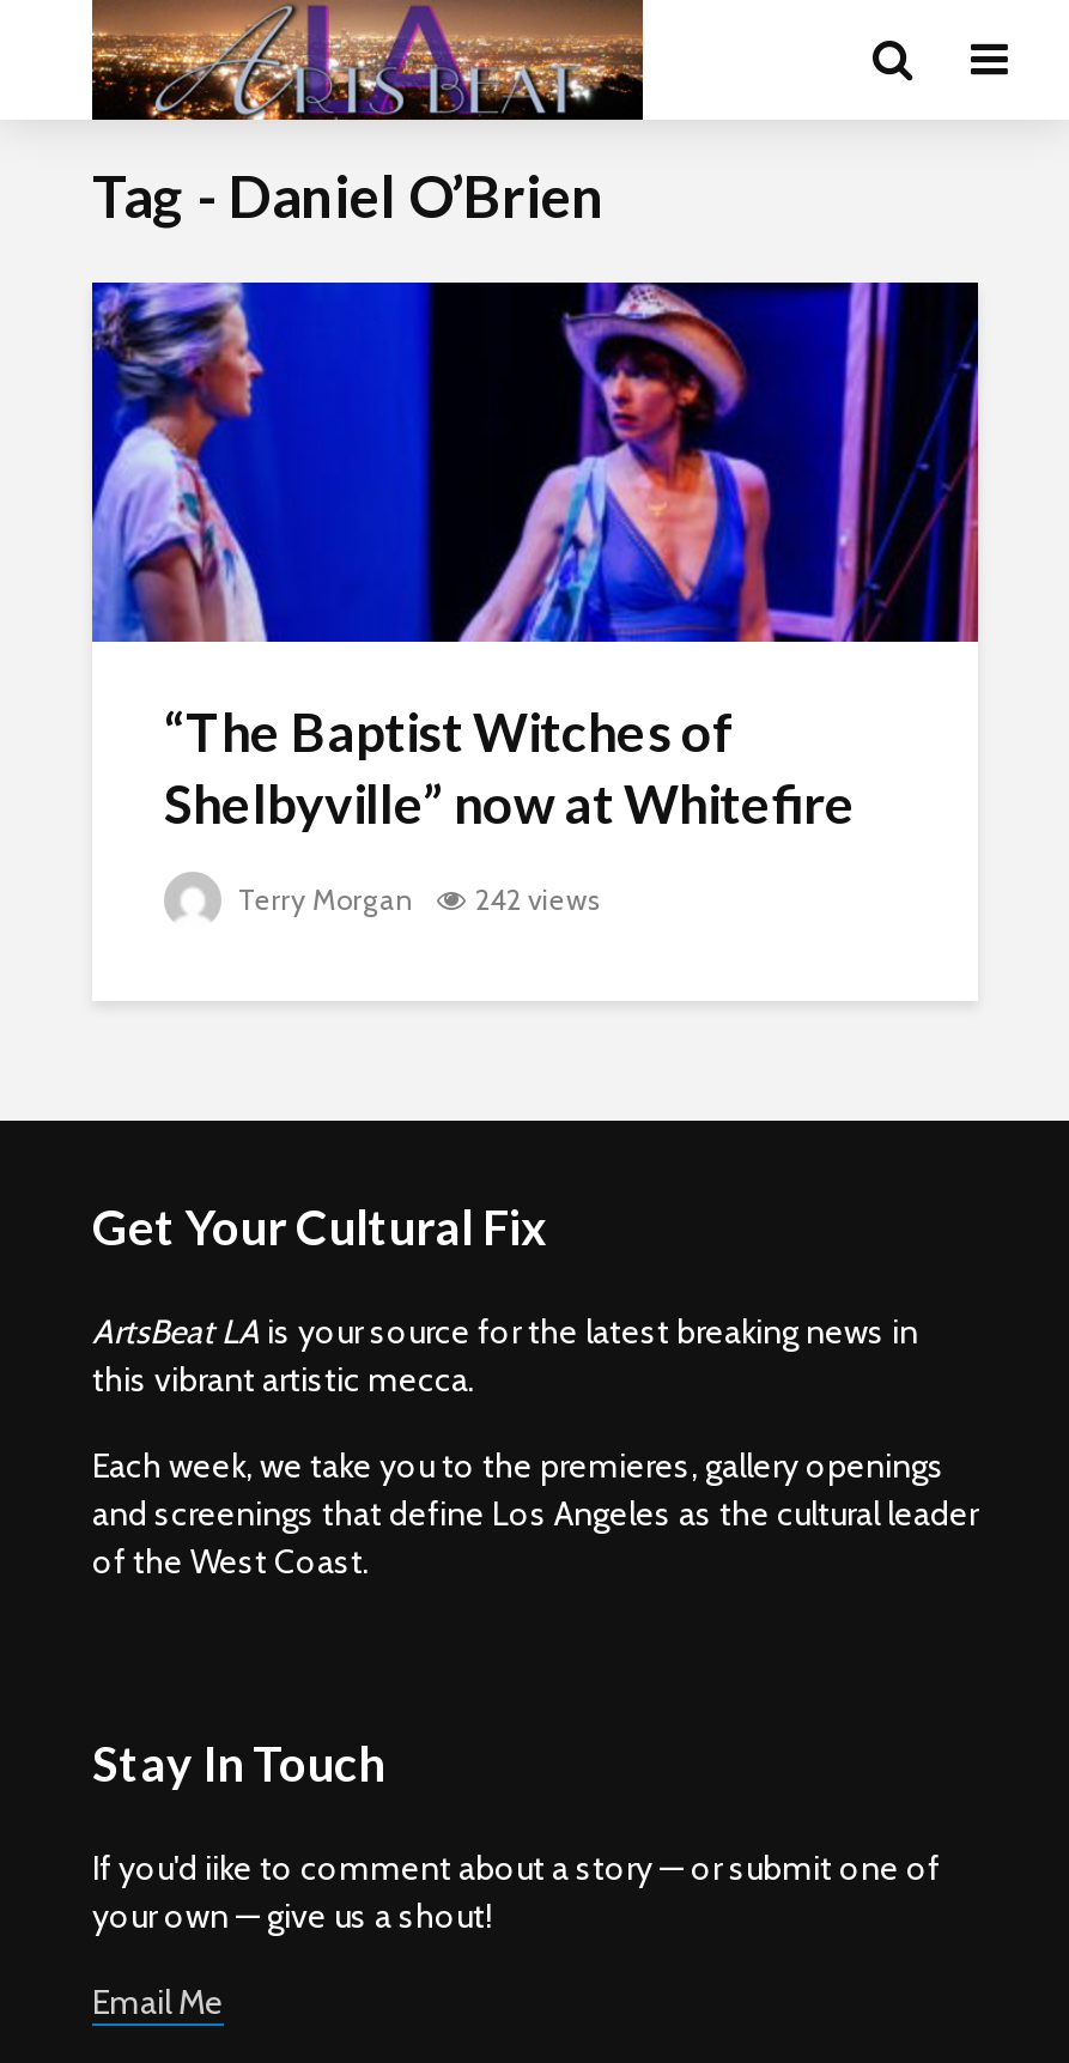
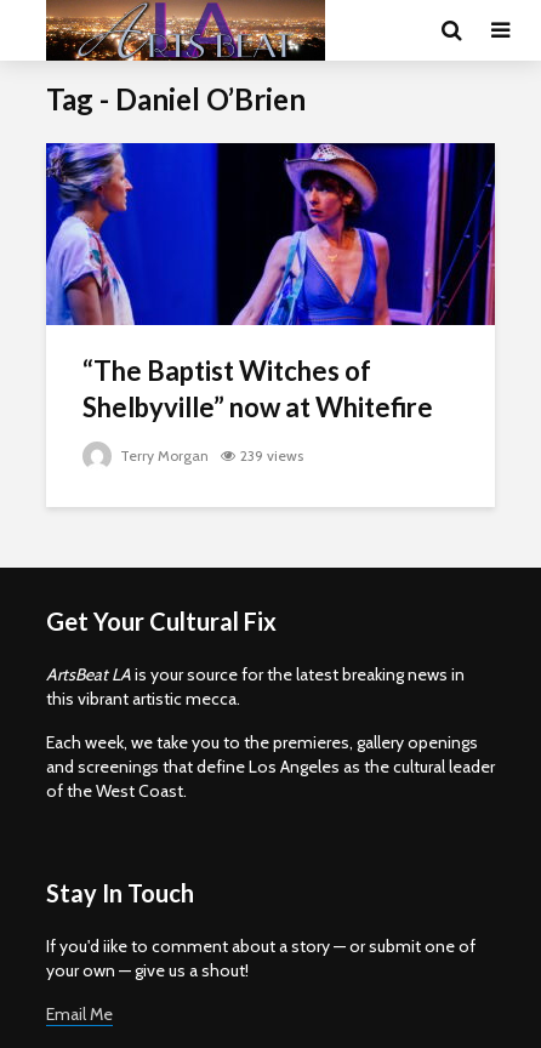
- Terry Morgan 242 views
+ Terry Morgan 239 views
